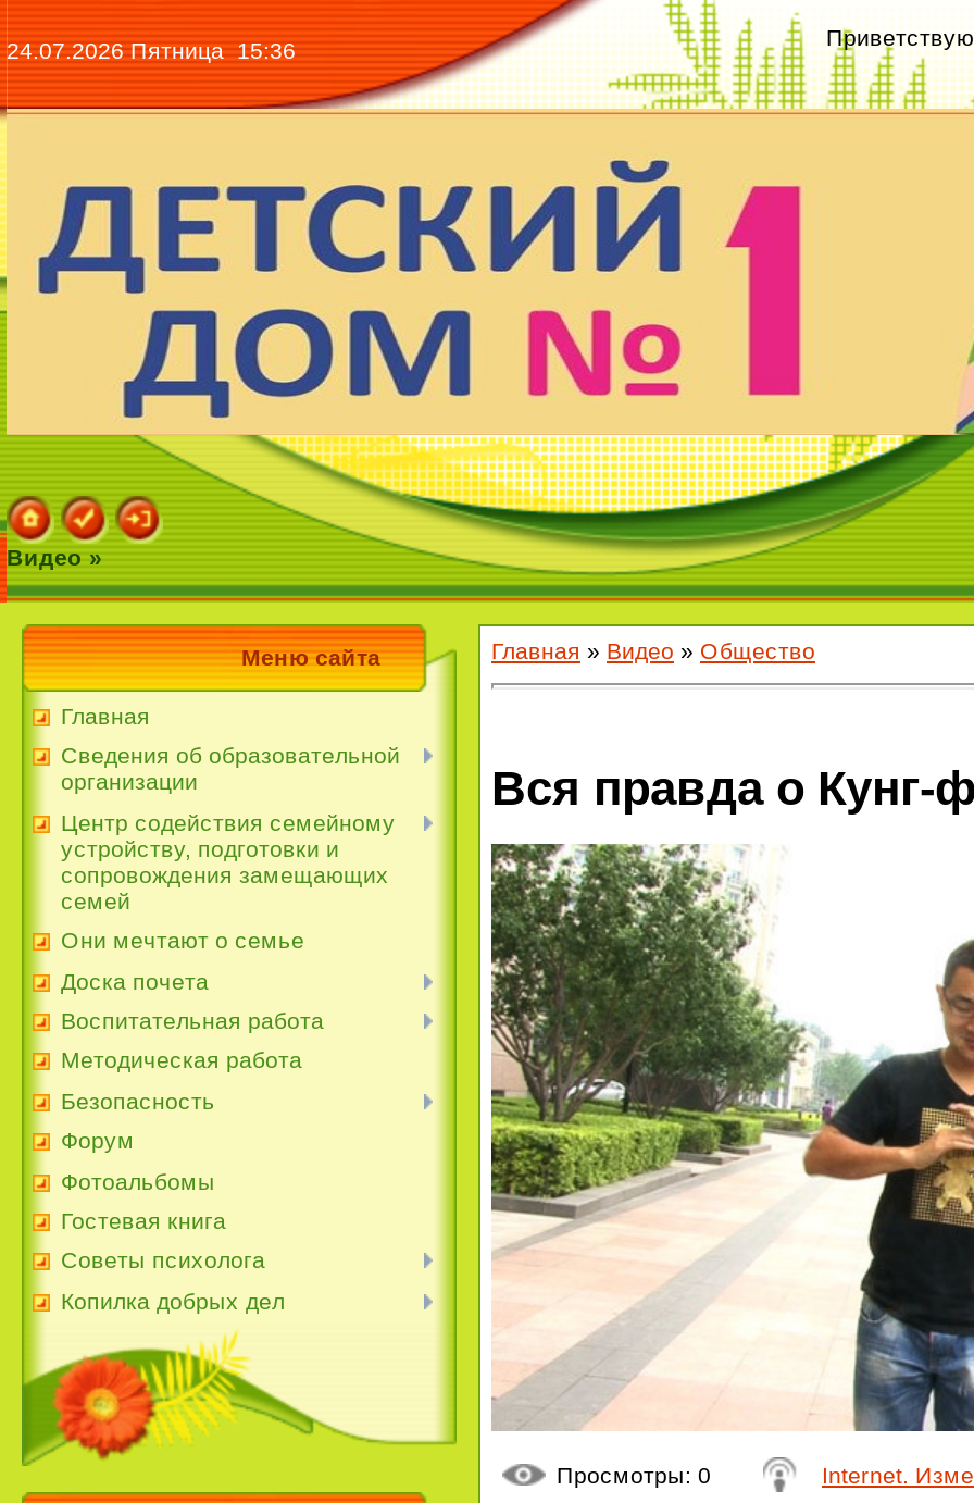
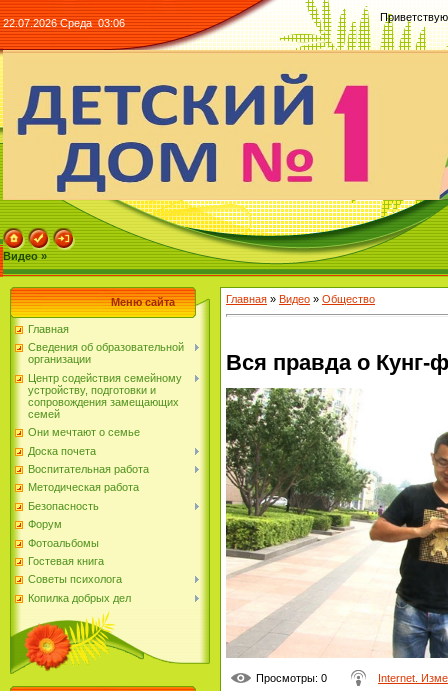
- 24.07.2026 Пятница 15:36
+ 22.07.2026 Среда 03:06
